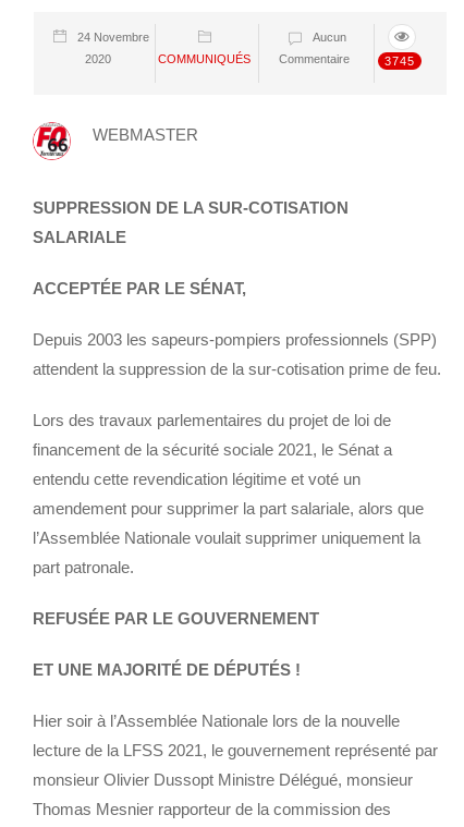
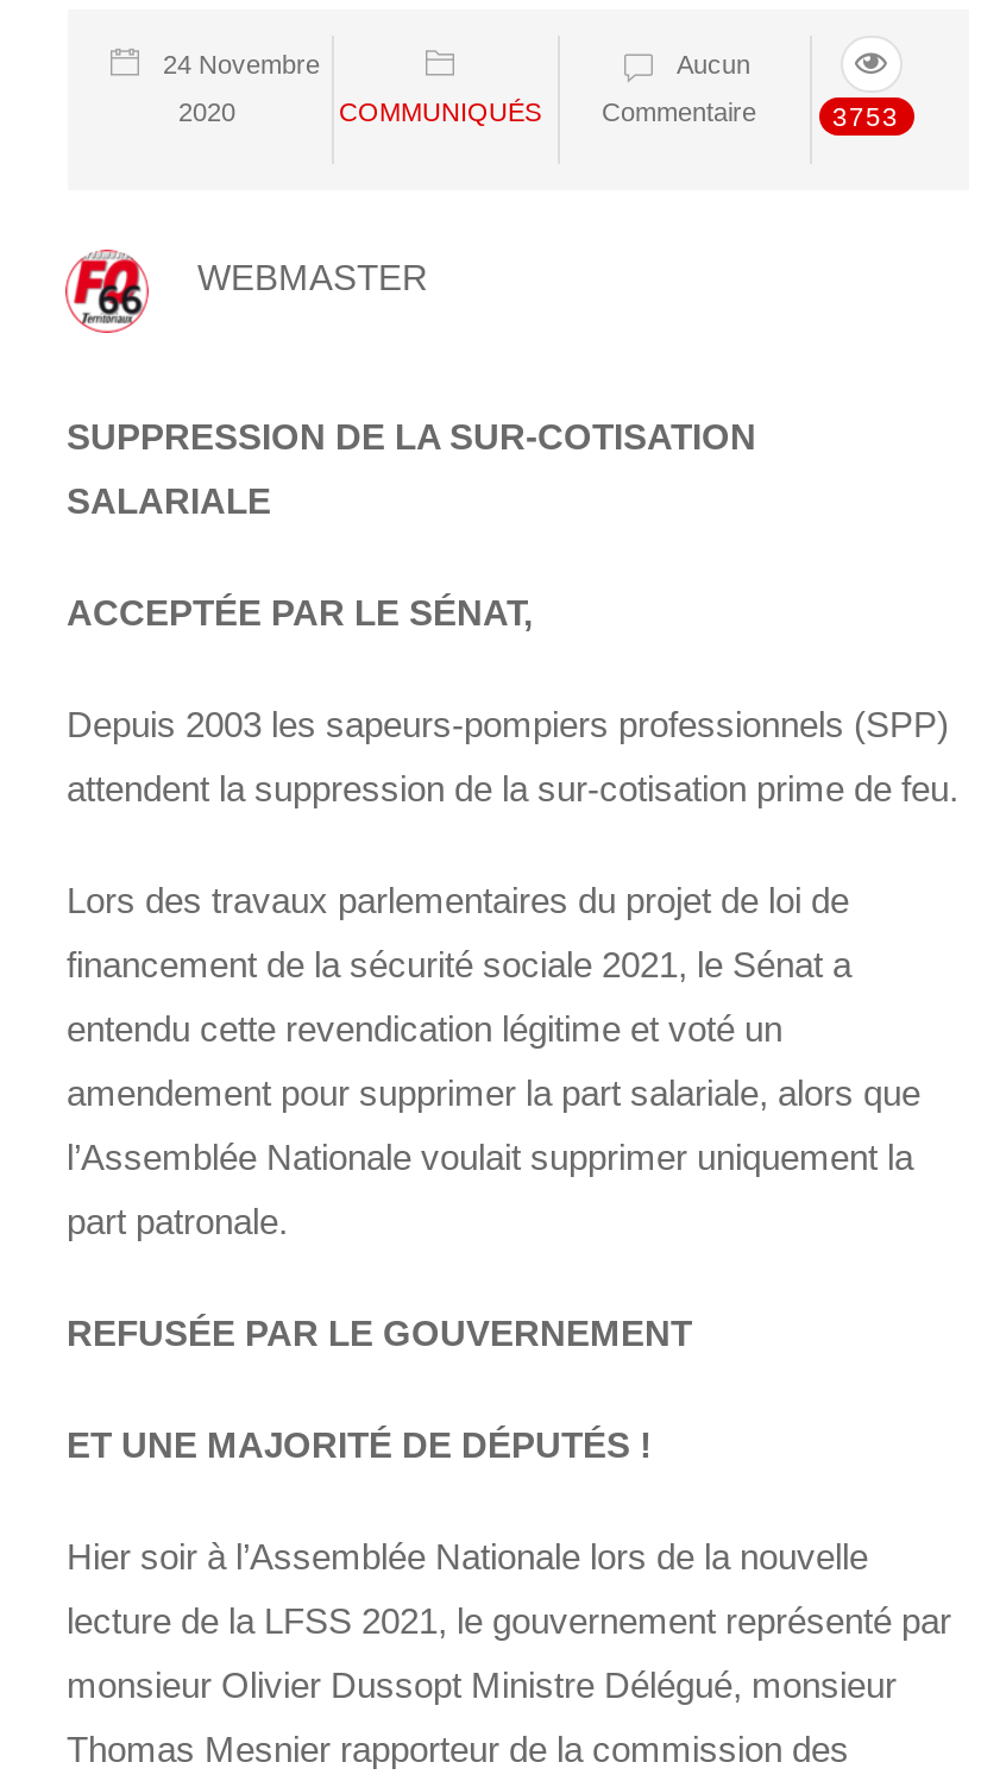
- 3745
+ 3753
